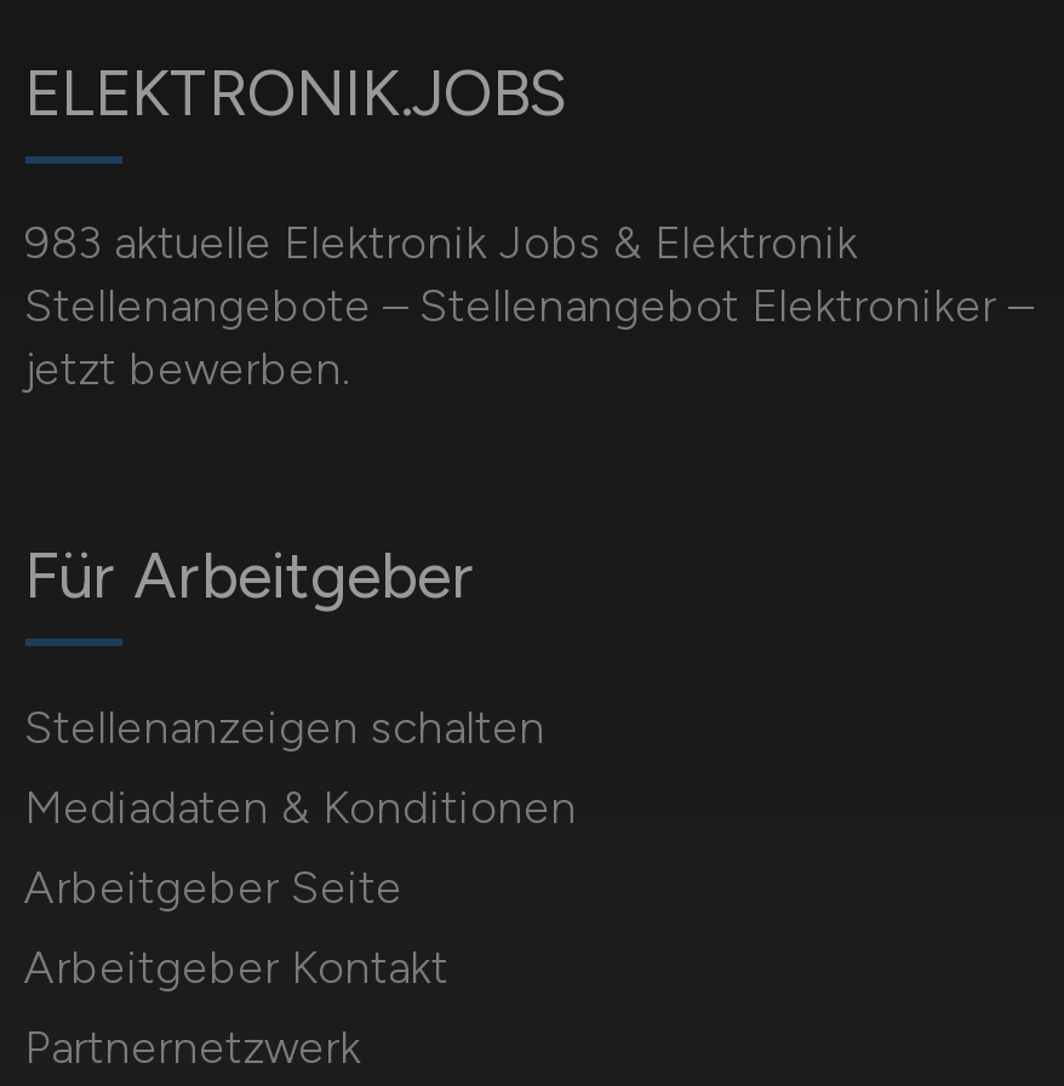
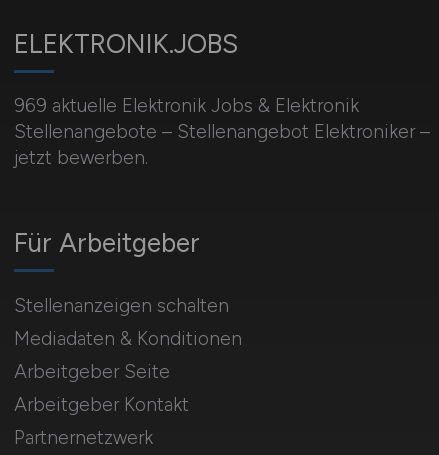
- 983 aktuelle Elektronik Jobs & Elektronik
+ 969 aktuelle Elektronik Jobs & Elektronik
